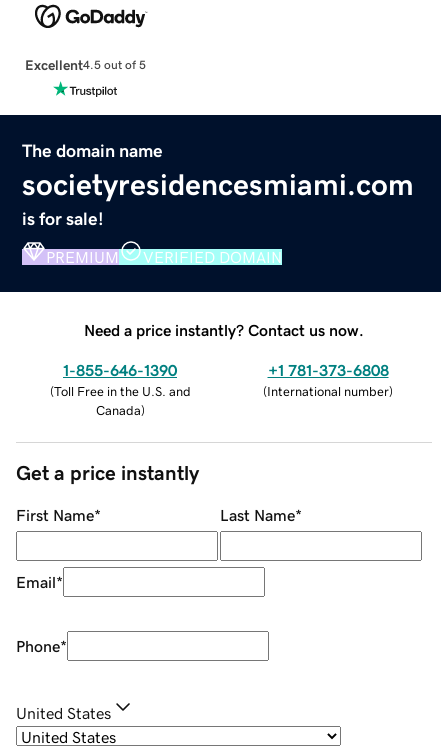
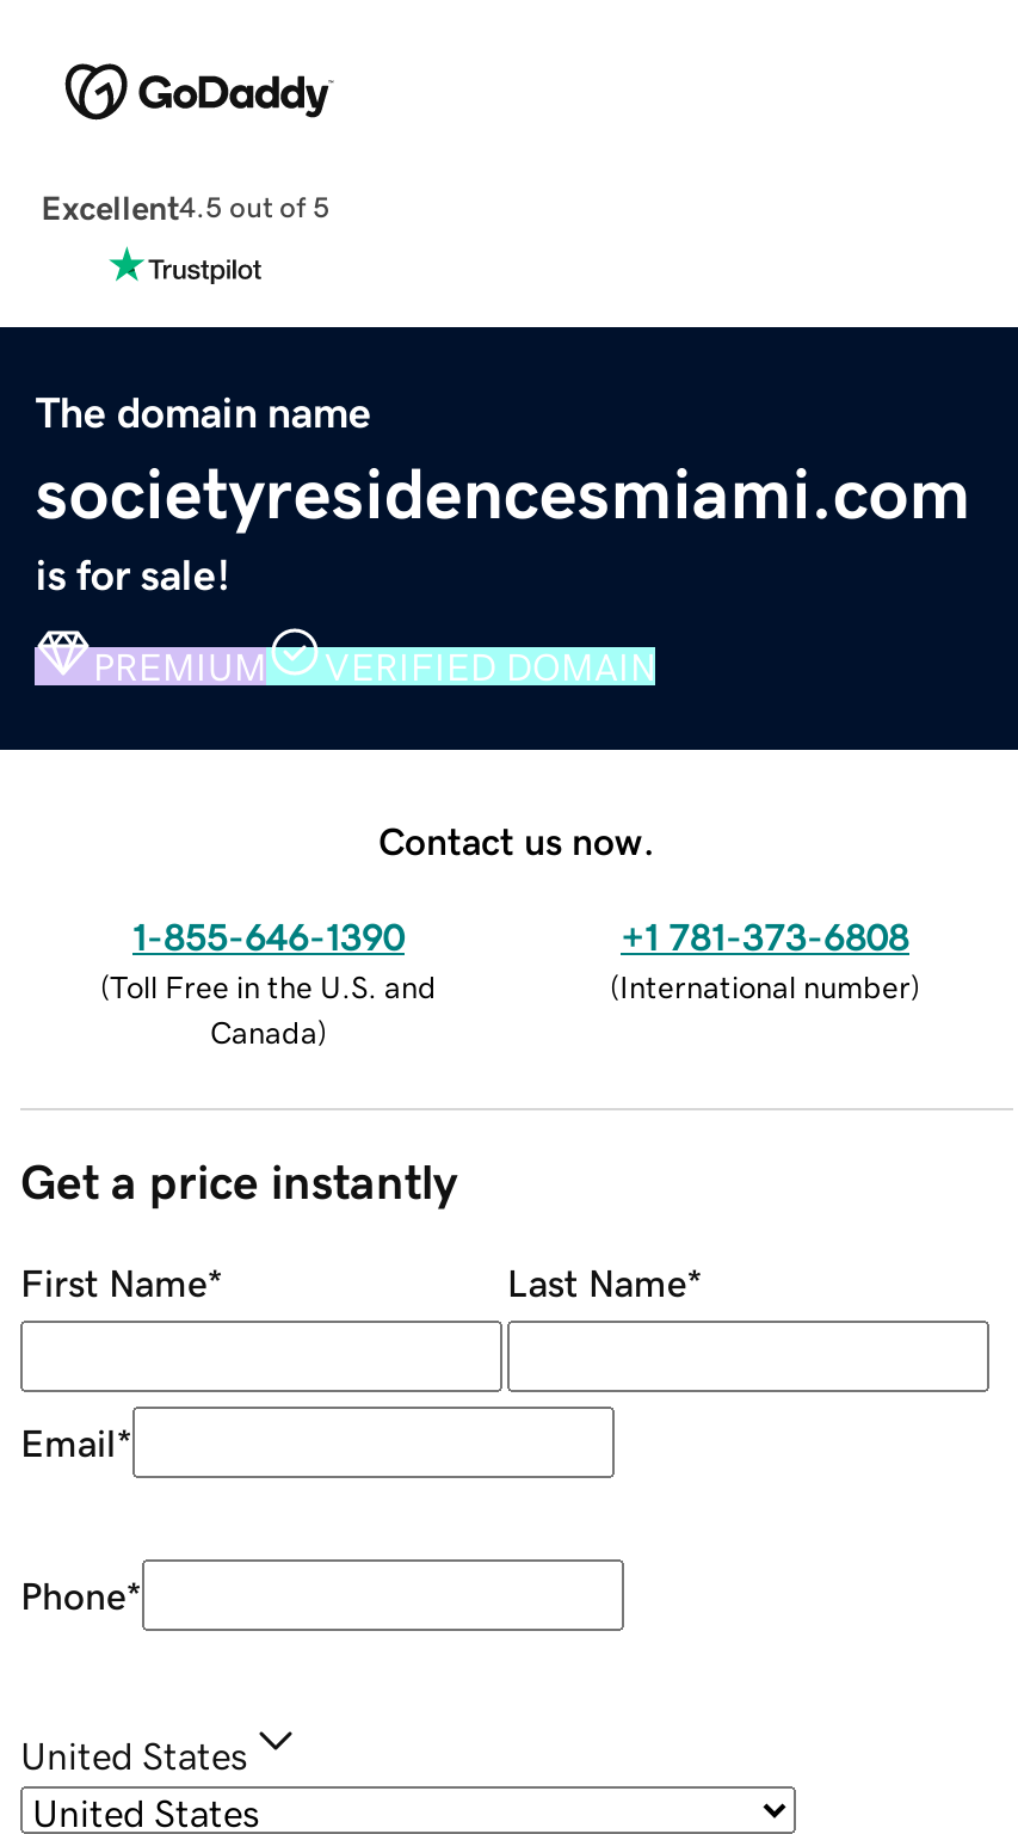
- Need a price instantly? Contact us now.
+ Contact us now.
